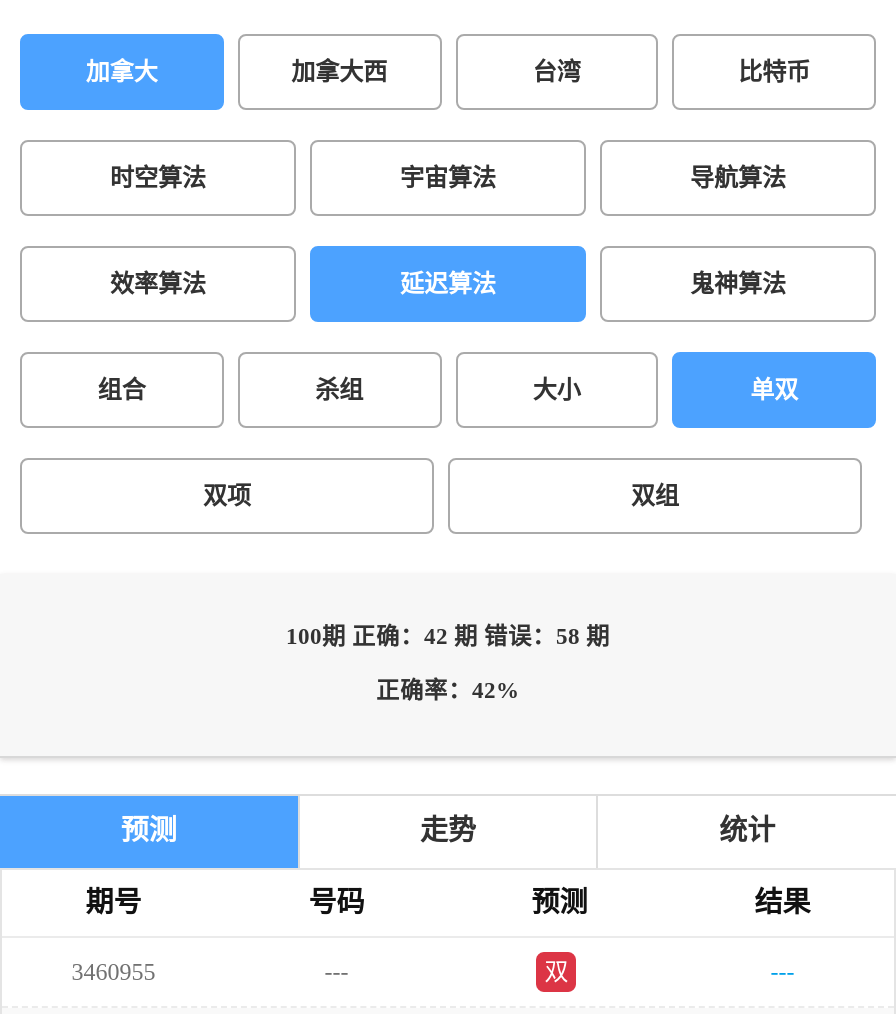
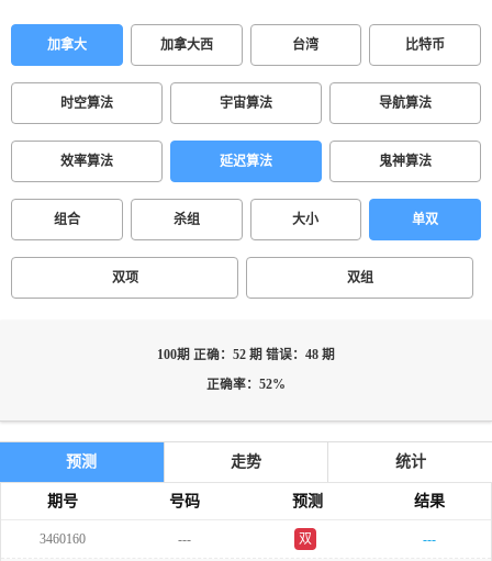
- 100期 正确：42 期 错误：58 期
+ 100期 正确：52 期 错误：48 期

- 正确率：42%
+ 正确率：52%

- 3460955
+ 3460160
